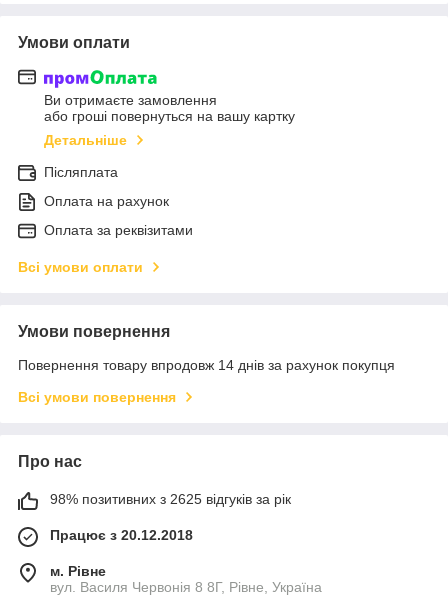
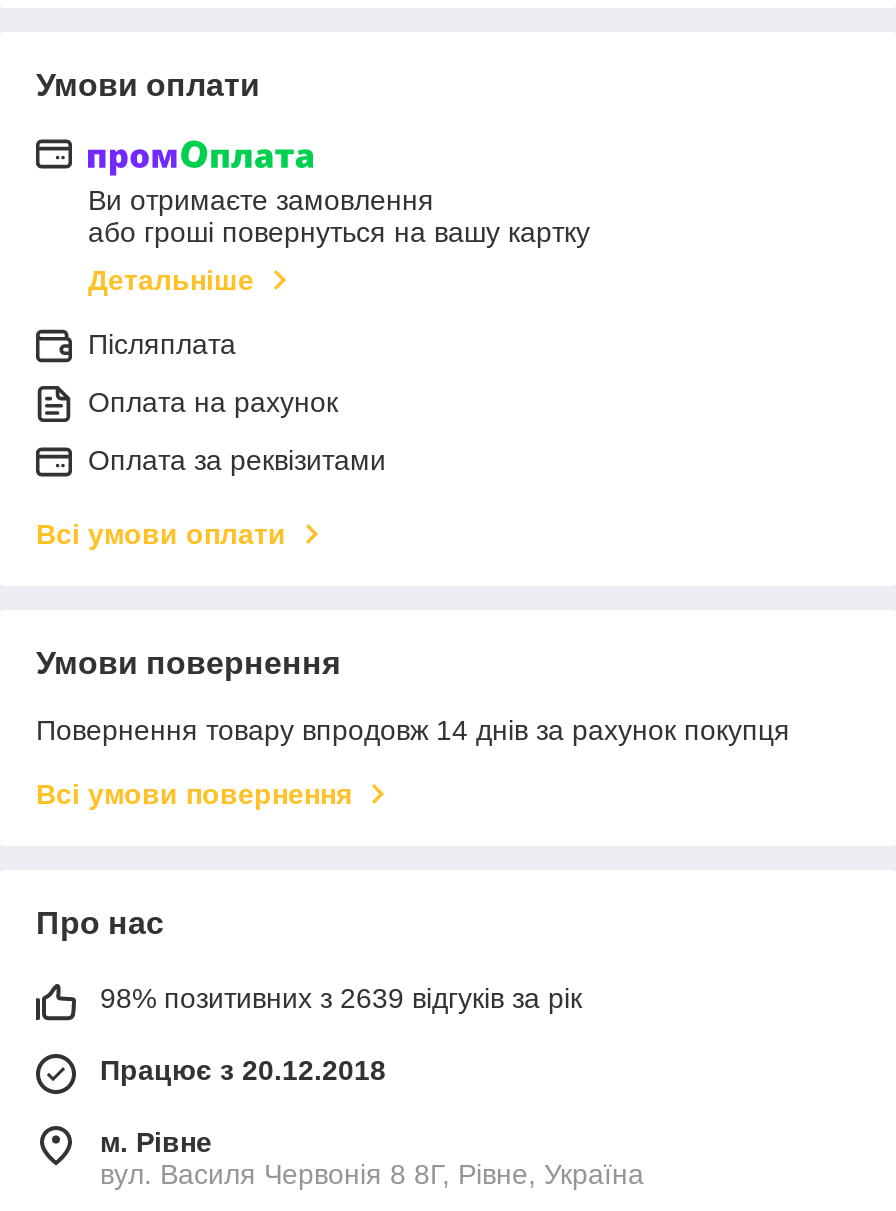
- 98% позитивних з 2625 відгуків за рік
+ 98% позитивних з 2639 відгуків за рік
